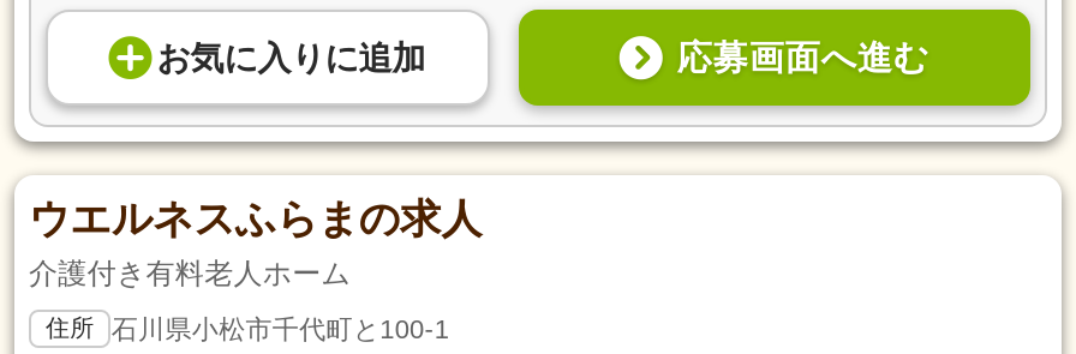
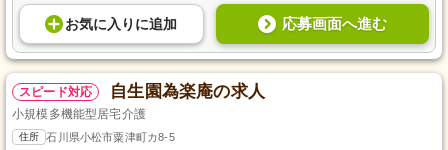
- ウエルネスふらまの求人
- 介護付き有料老人ホーム
+ スピード対応
+ 自生園為楽庵の求人
+ 小規模多機能型居宅介護

- 石川県小松市千代町と100-1
+ 石川県小松市粟津町カ8-5
